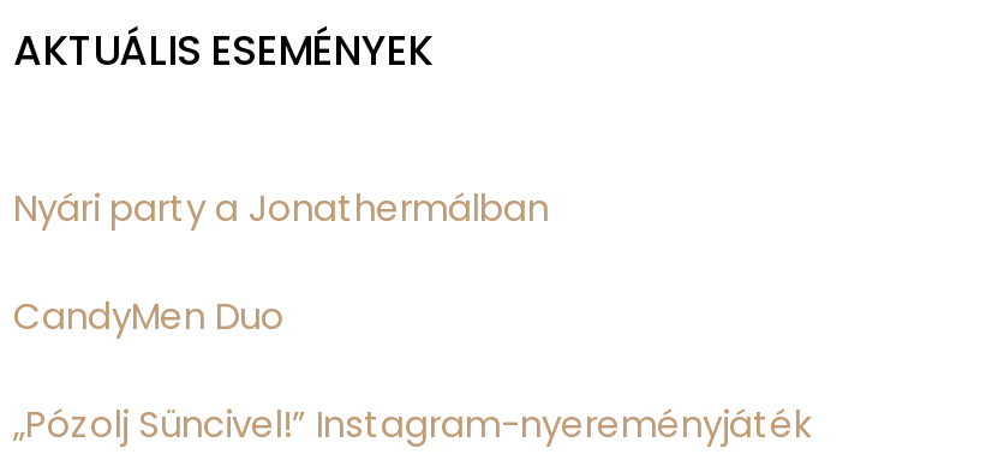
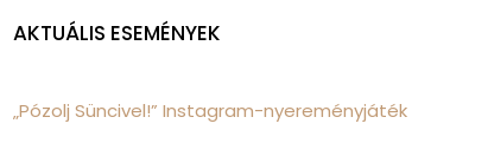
- Nyári party a Jonathermálban
- CandyMen Duo
